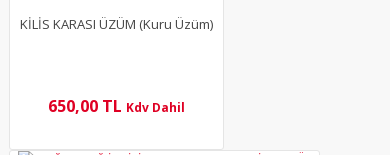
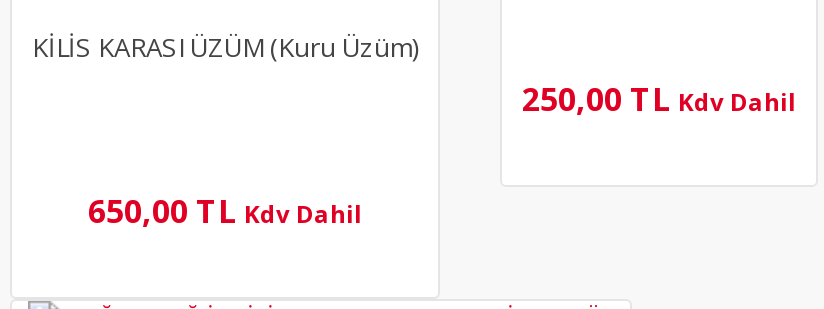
+ 250,00 TL Kdv Dahil
